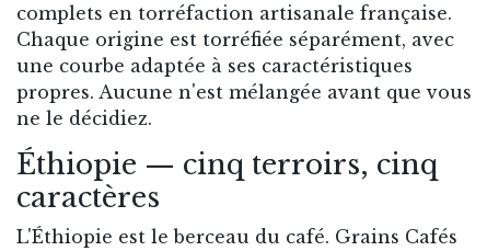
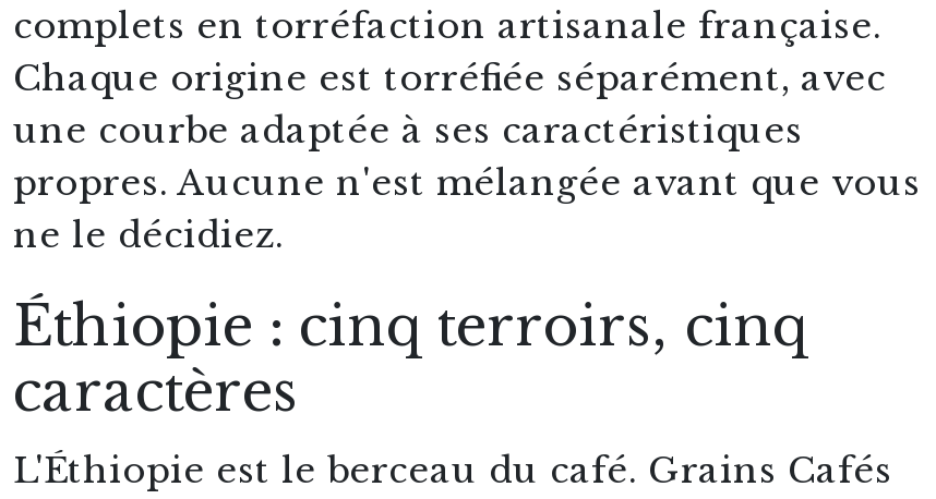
- Éthiopie — cinq terroirs, cinq
+ Éthiopie : cinq terroirs, cinq
